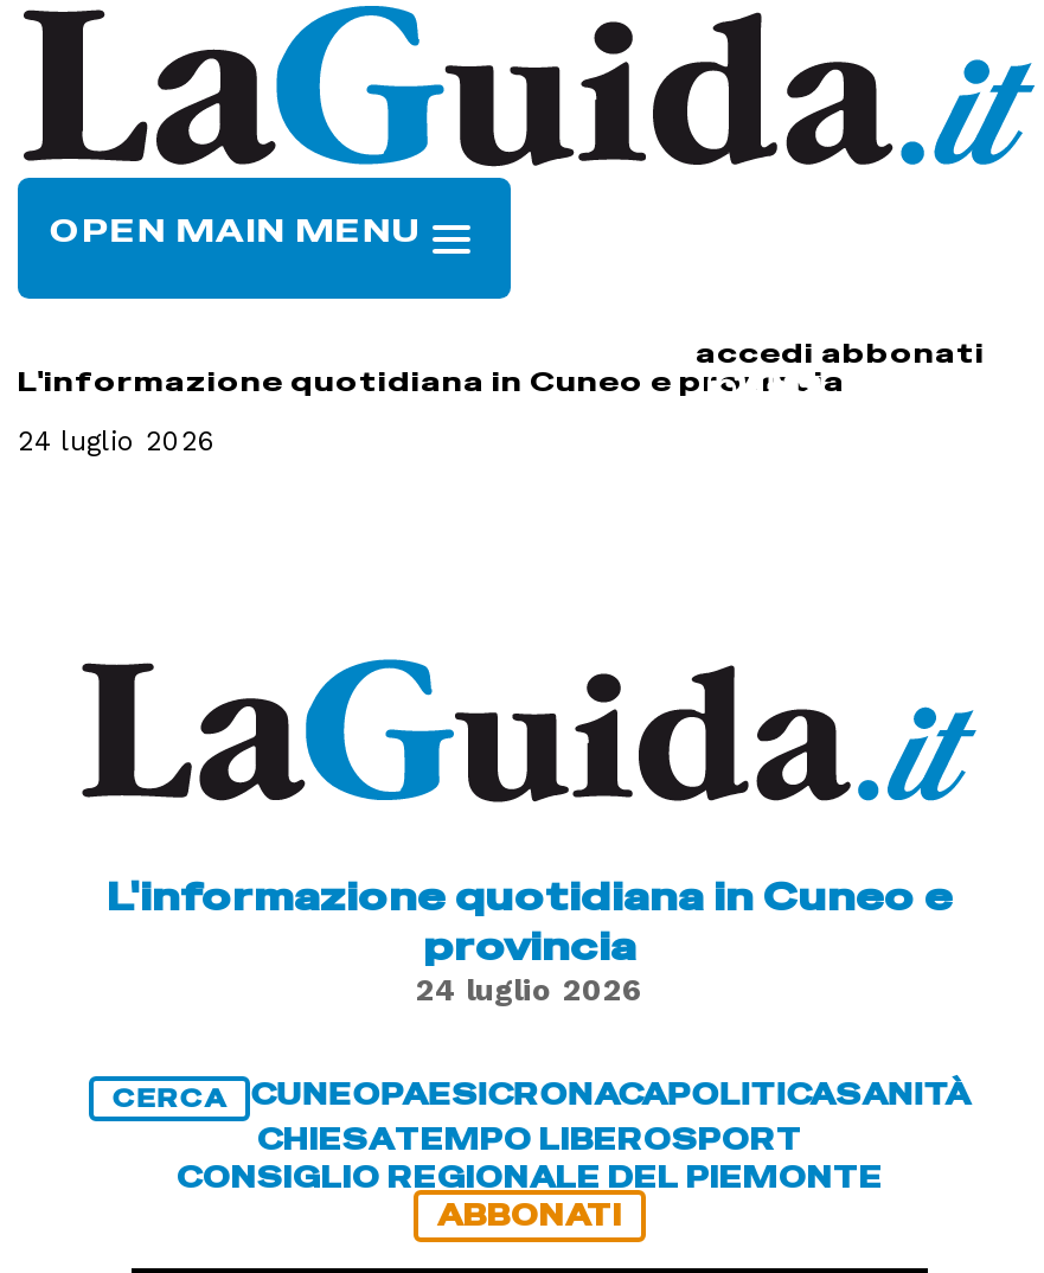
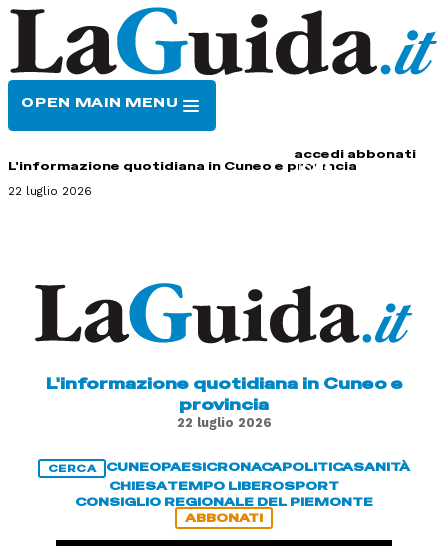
- 24 luglio 2026
+ 22 luglio 2026

- 24 luglio 2026
+ 22 luglio 2026
